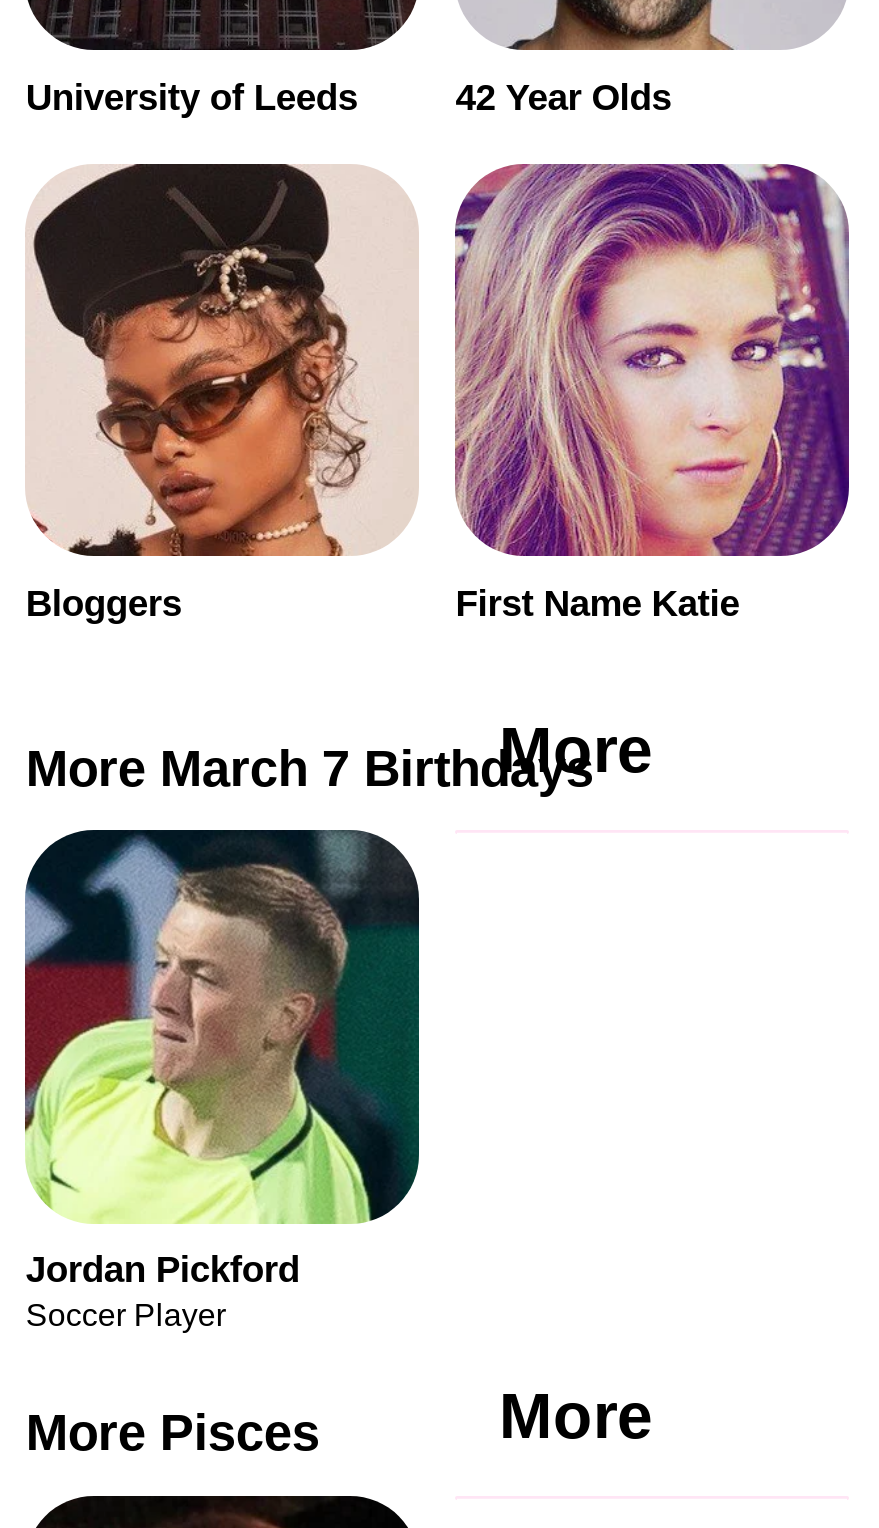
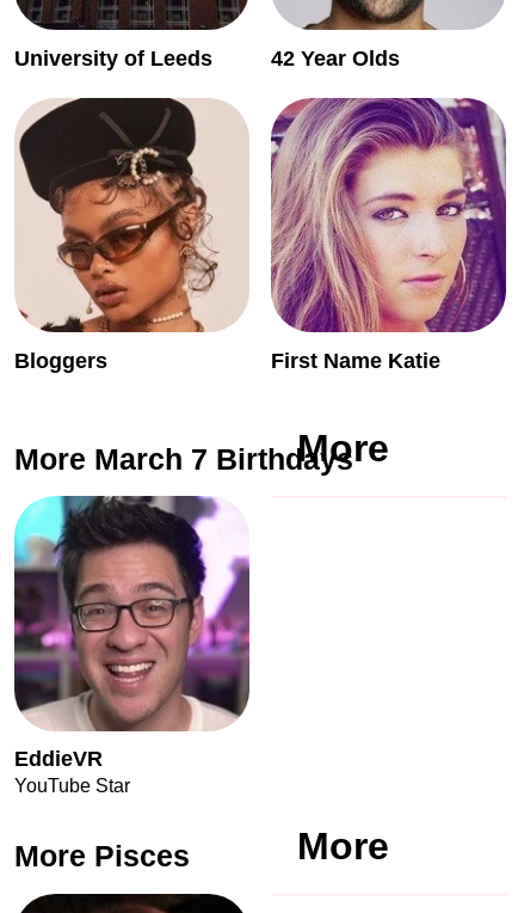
- [image]
- Jordan Pickford
- Soccer Player
+ [image]
+ EddieVR
+ YouTube Star
